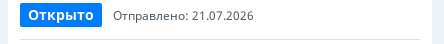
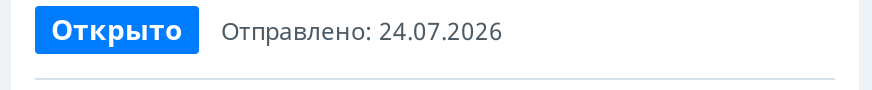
- Открыто Отправлено: 21.07.2026
+ Открыто Отправлено: 24.07.2026
